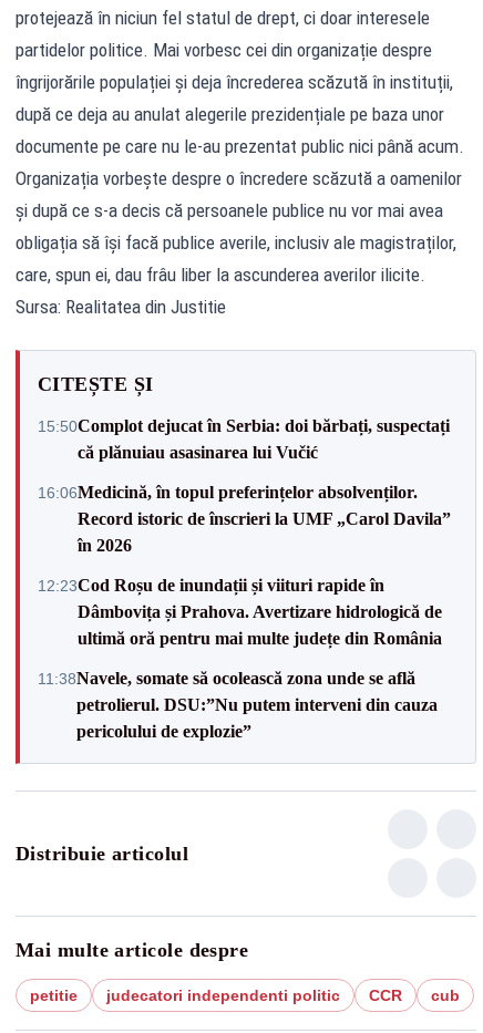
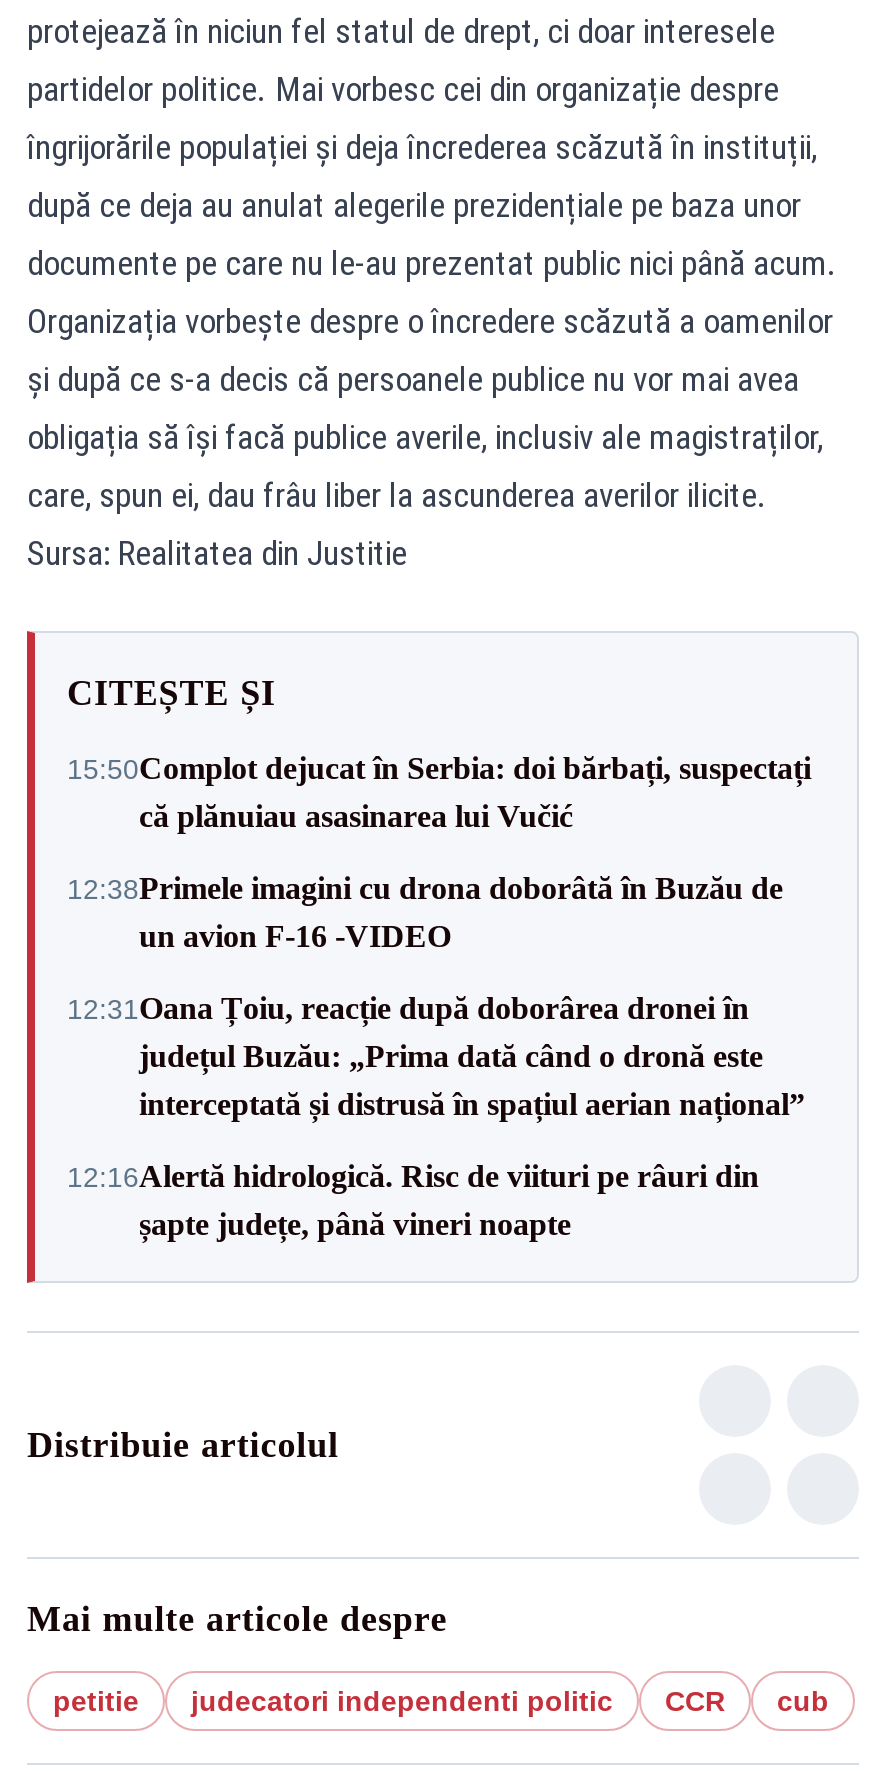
- 16:06Medicină, în topul preferințelor absolvenților.
- Record istoric de înscrieri la UMF „Carol Davila”
- în 2026
+ 12:38Primele imagini cu drona doborâtă în Buzău de
+ un avion F-16 -VIDEO

- 12:23Cod Roșu de inundații și viituri rapide în
- Dâmbovița și Prahova. Avertizare hidrologică de
- ultimă oră pentru mai multe județe din România
+ 12:31Oana Țoiu, reacție după doborârea dronei în
+ județul Buzău: „Prima dată când o dronă este
+ interceptată și distrusă în spațiul aerian național”

- 11:38Navele, somate să ocolească zona unde se află
- petrolierul. DSU:”Nu putem interveni din cauza
- pericolului de explozie”
+ 12:16Alertă hidrologică. Risc de viituri pe râuri din
+ șapte județe, până vineri noapte
